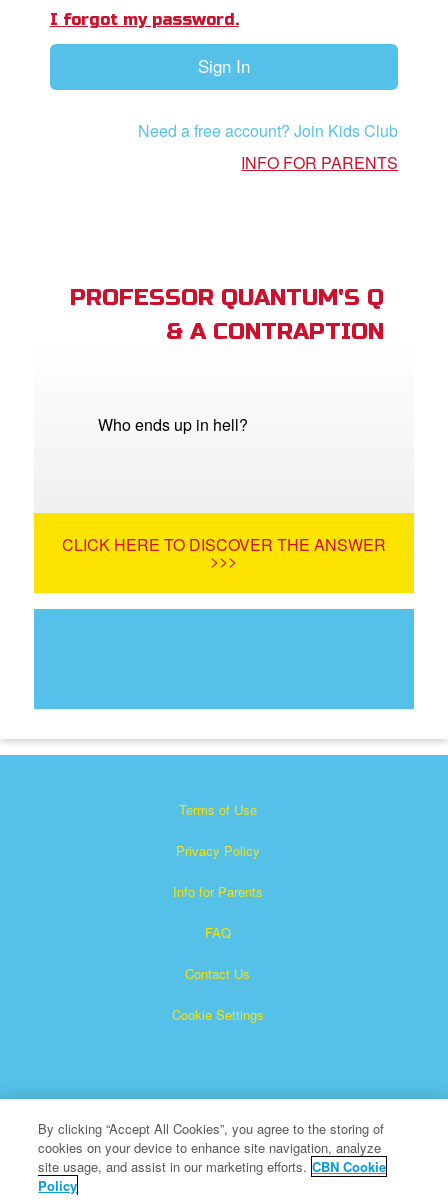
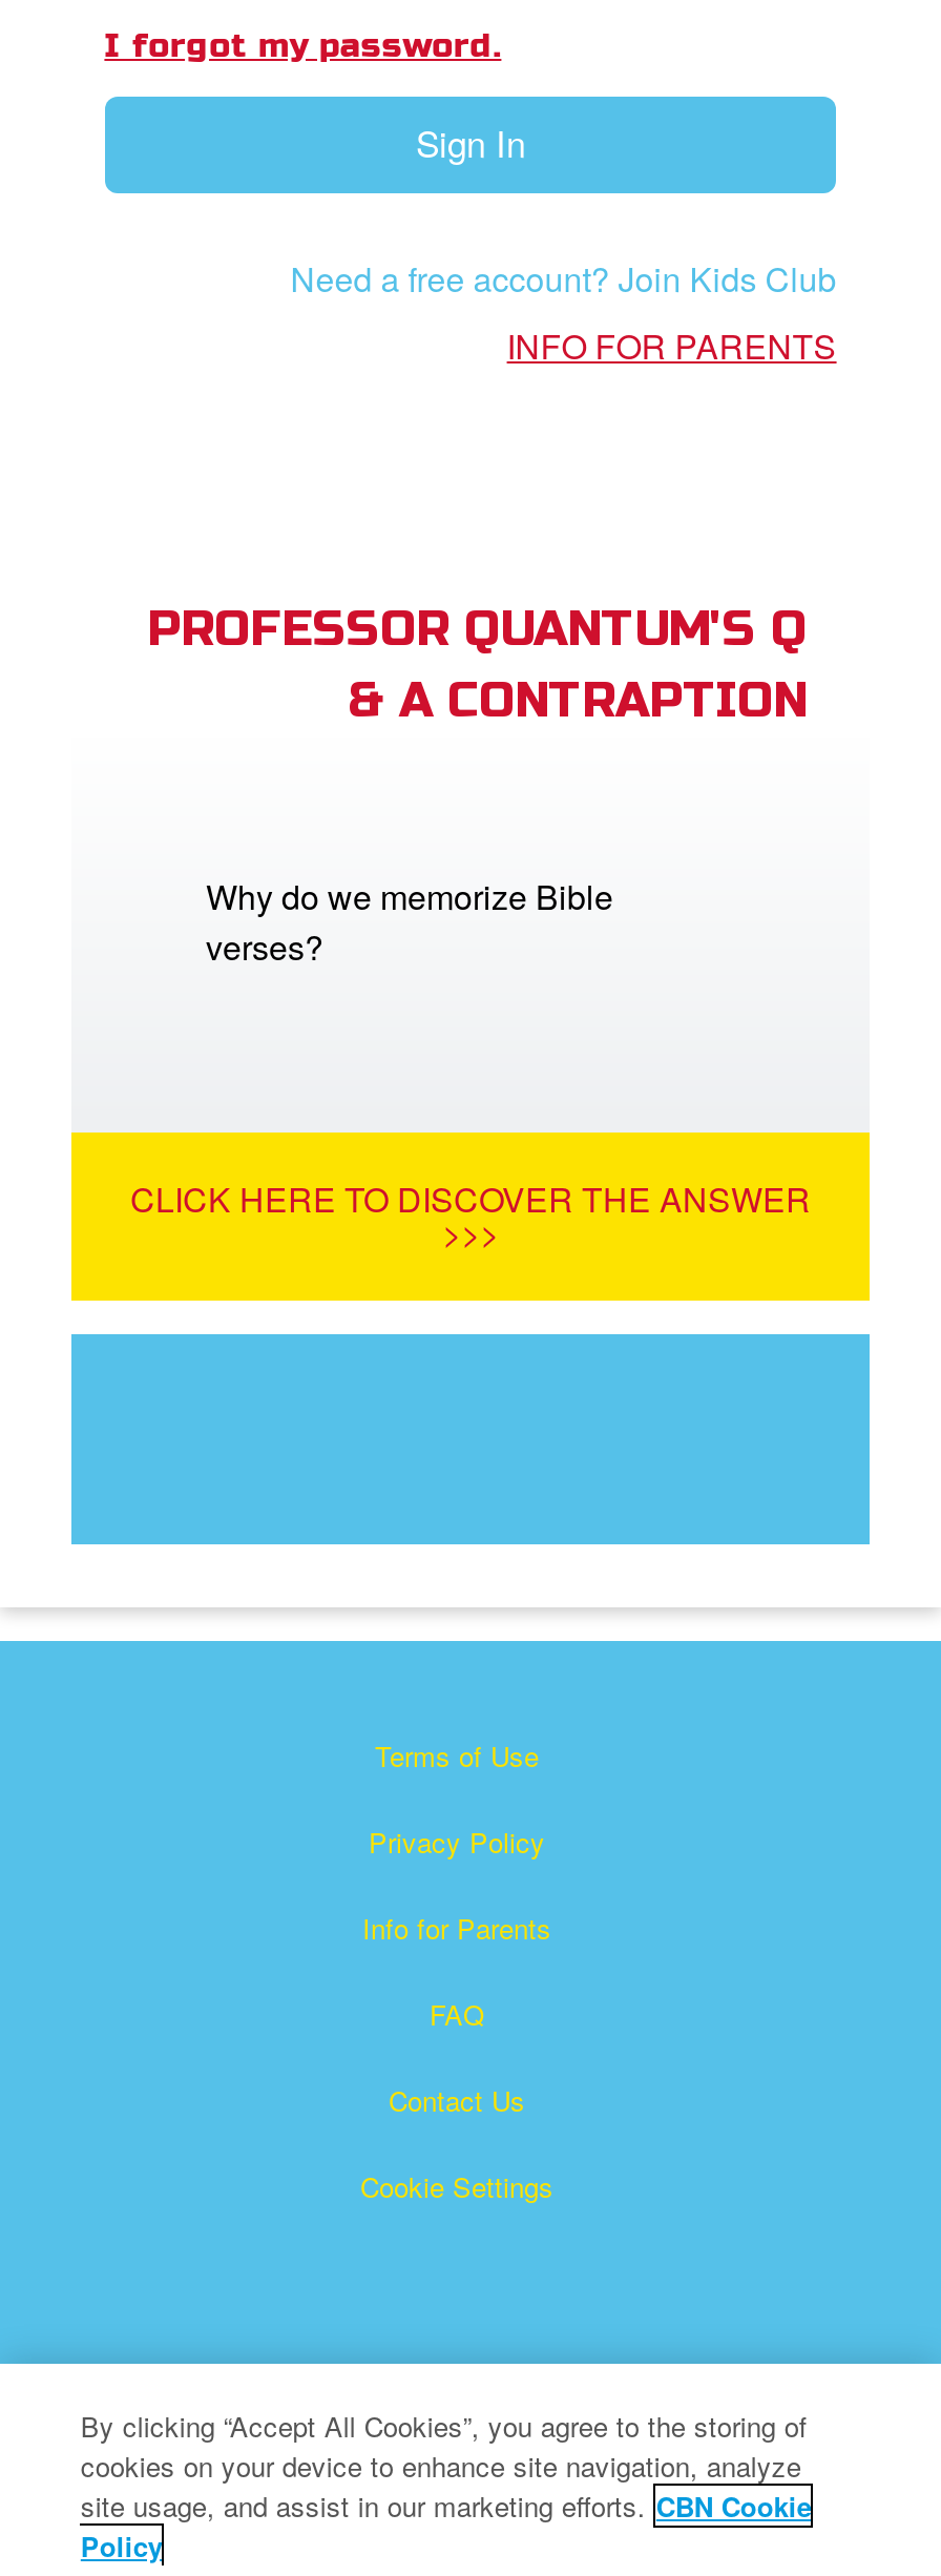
- Who ends up in hell?
+ Why do we memorize Bible
+ verses?
